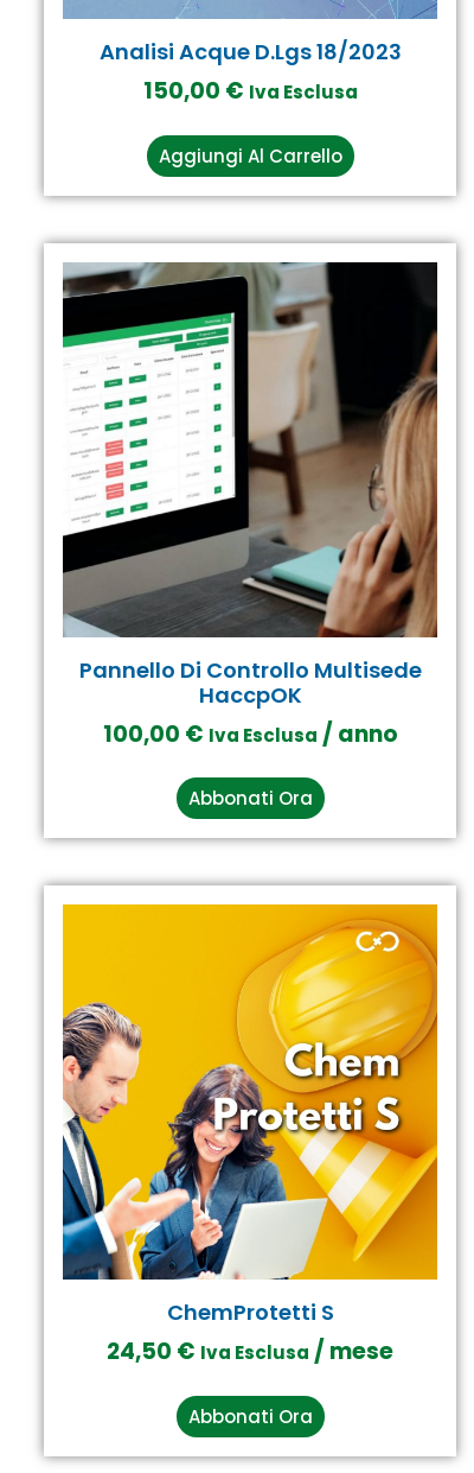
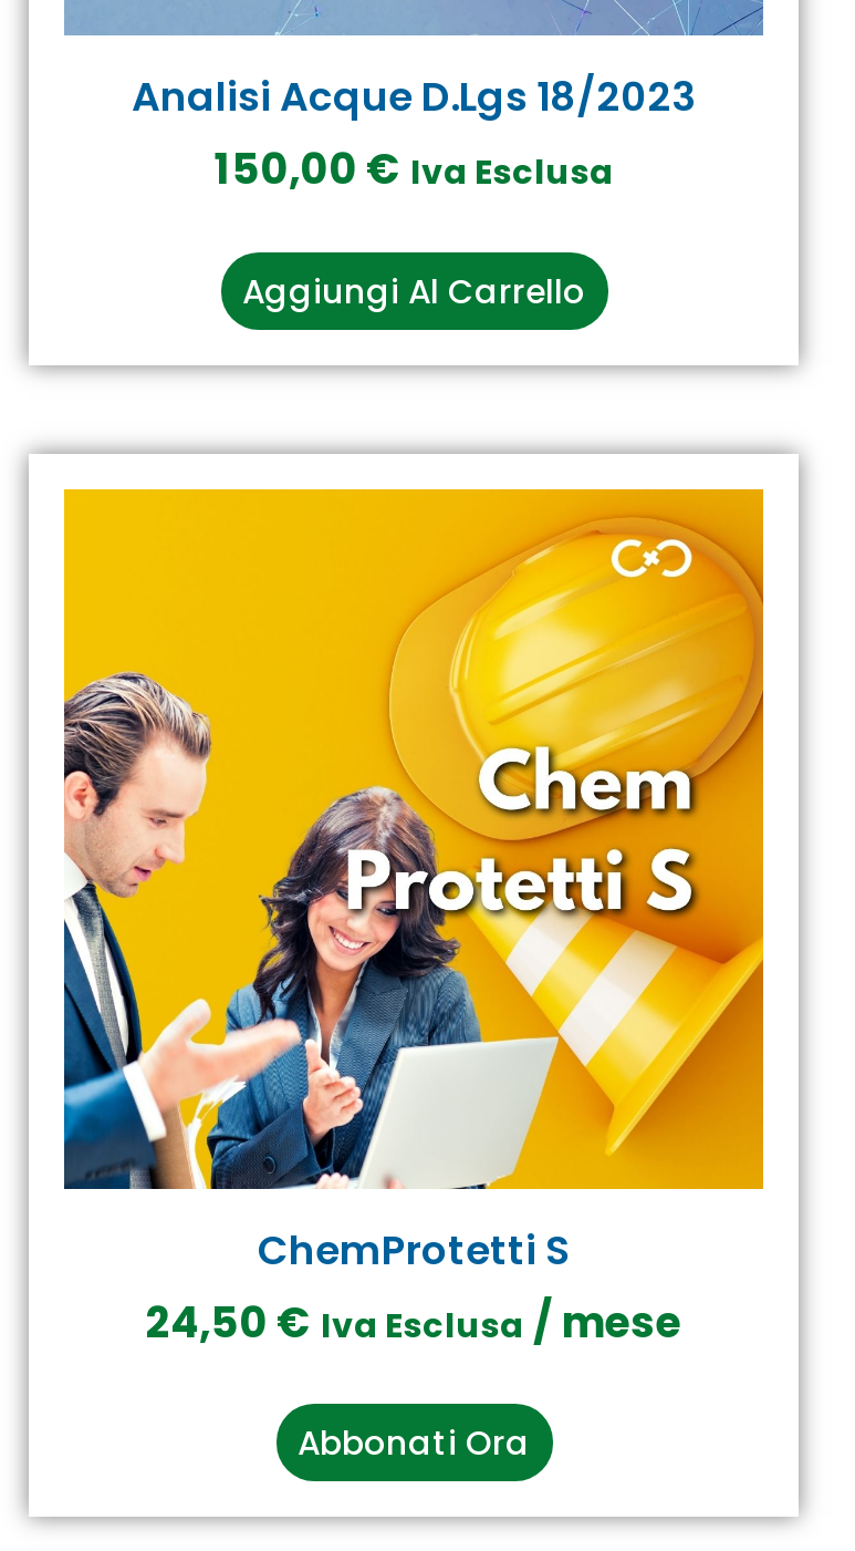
- [image]
- Pannello Di Controllo Multisede
- HaccpOK
- 100,00 € Iva Esclusa / anno
- Abbonati Ora
